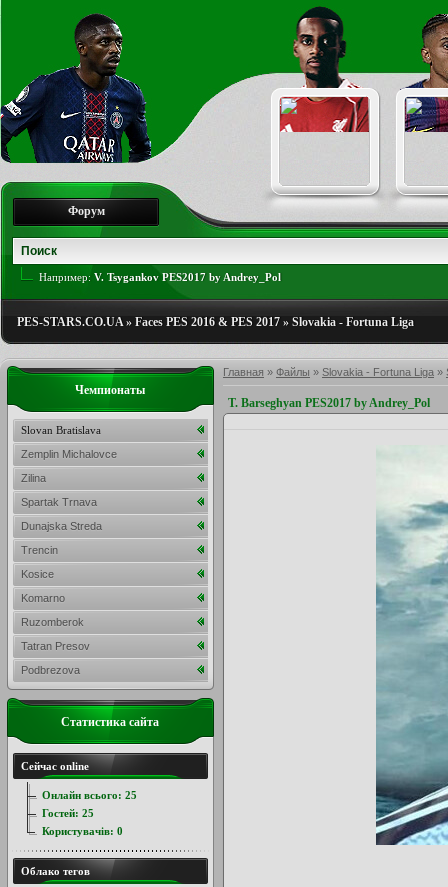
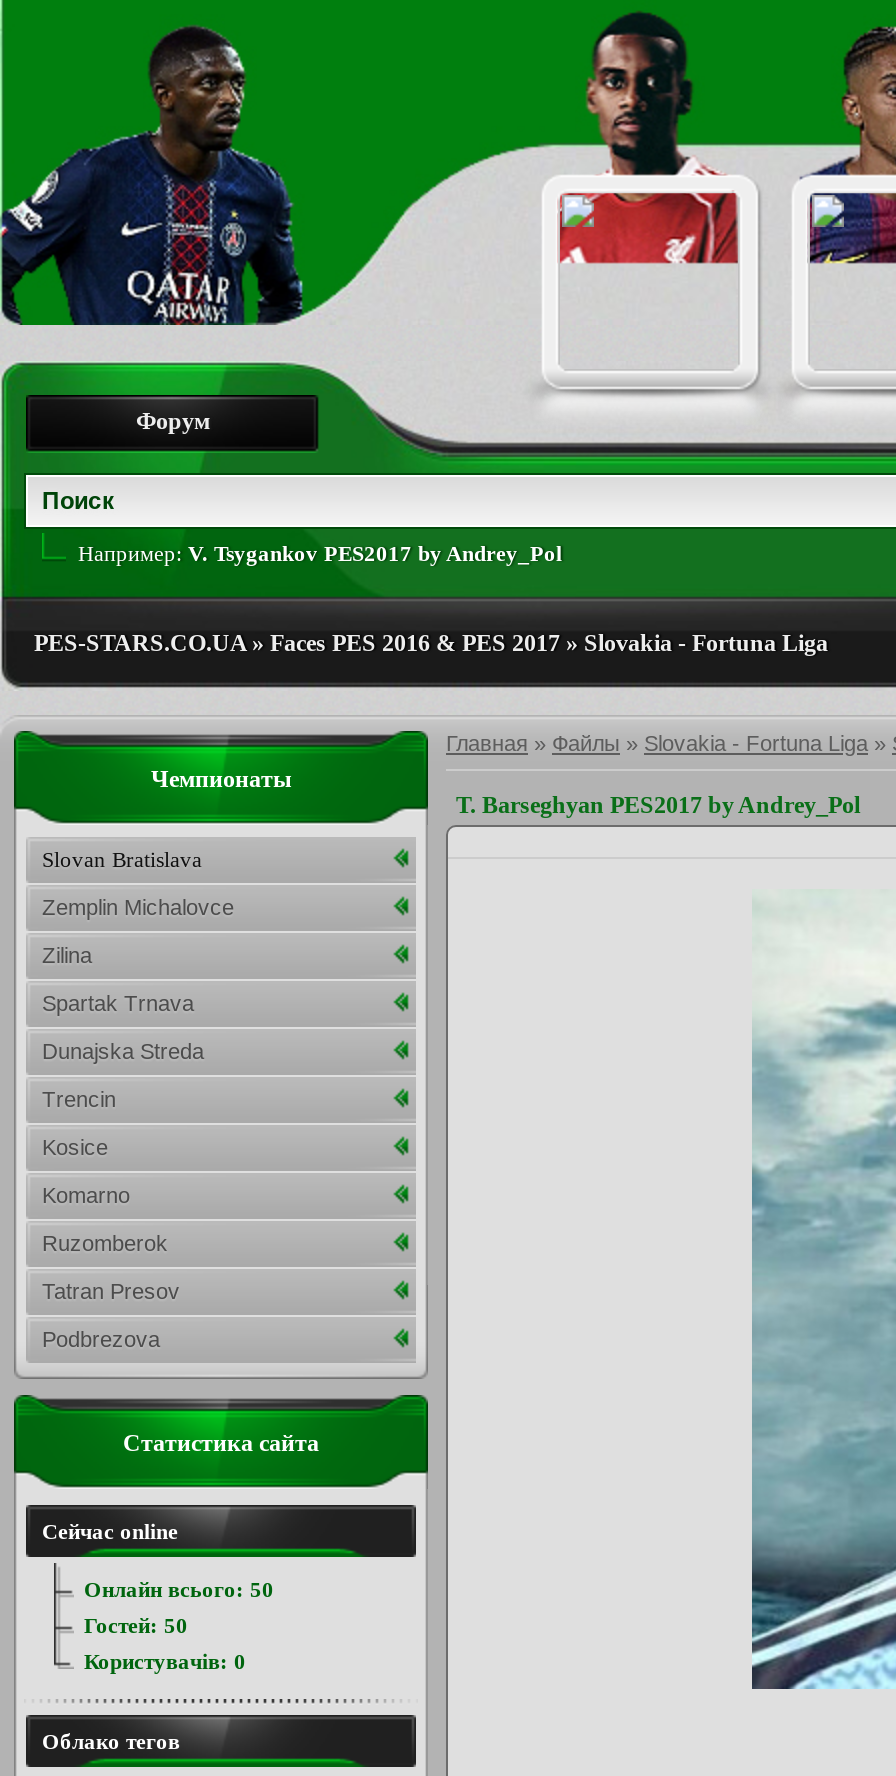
- Онлайн всього: 25
+ Онлайн всього: 50

- Гостей: 25
+ Гостей: 50
